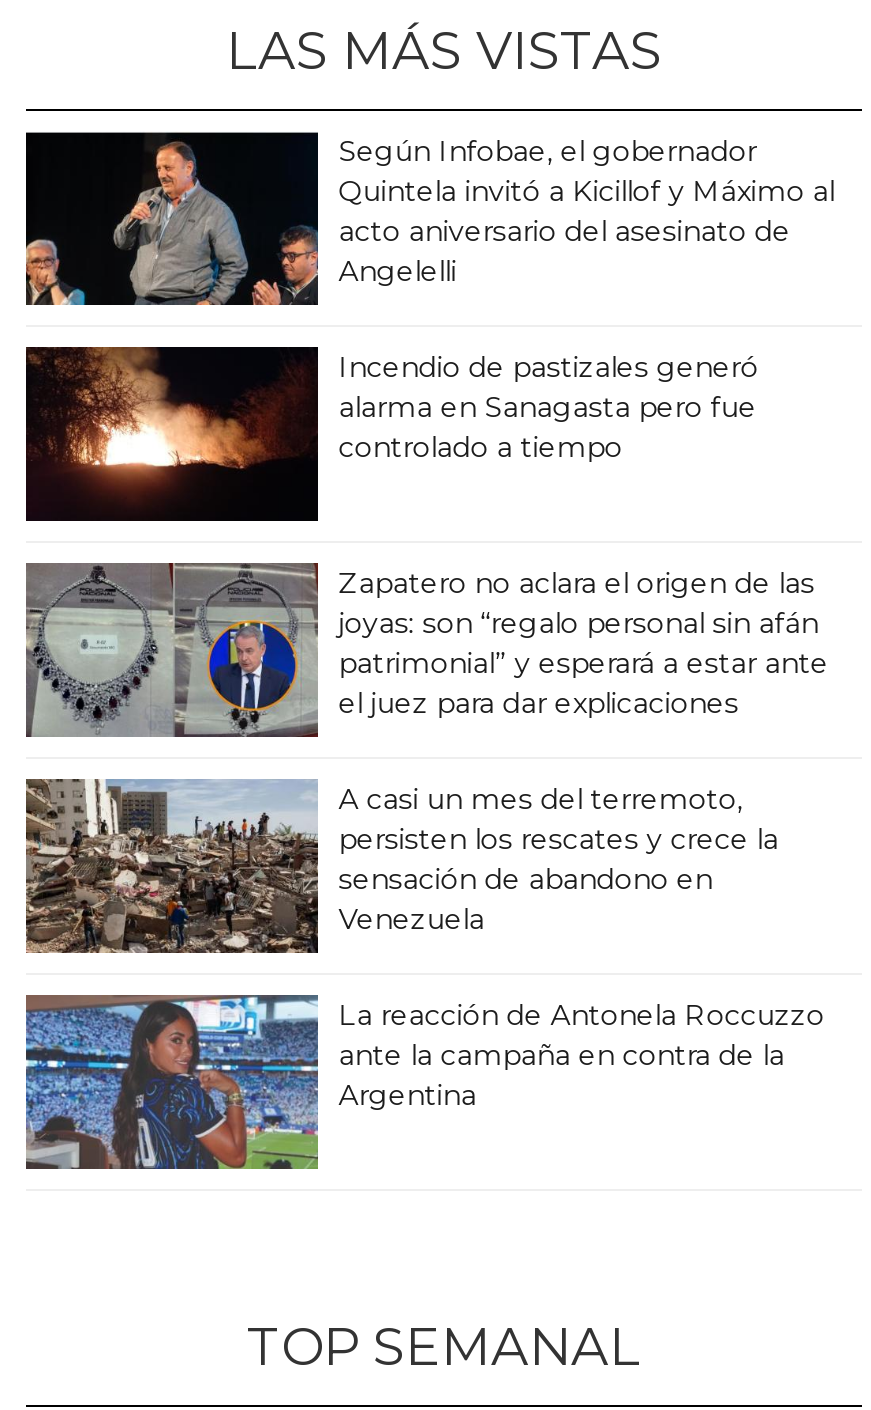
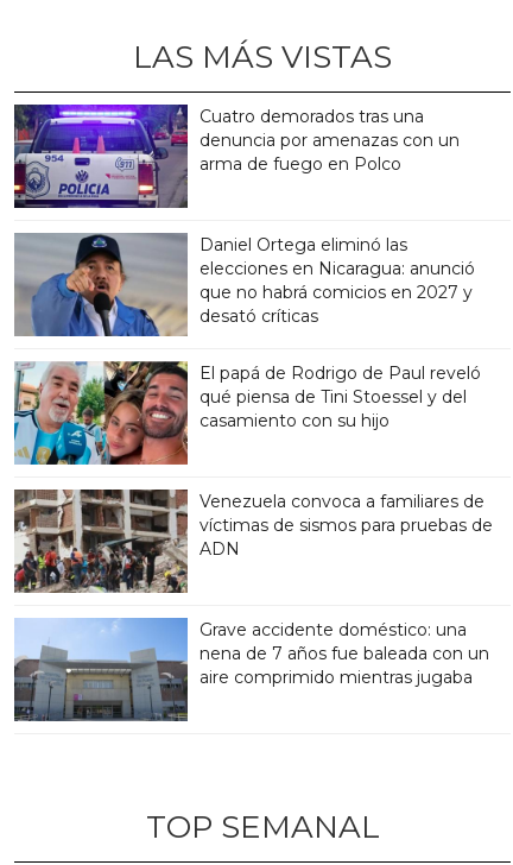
- [image]
- Según Infobae, el gobernador
- Quintela invitó a Kicillof y Máximo al
- acto aniversario del asesinato de
- Angelelli
+ [image]
+ Cuatro demorados tras una
+ denuncia por amenazas con un
+ arma de fuego en Polco

- [image]
- Incendio de pastizales generó
- alarma en Sanagasta pero fue
- controlado a tiempo
+ [image]
+ Daniel Ortega eliminó las
+ elecciones en Nicaragua: anunció
+ que no habrá comicios en 2027 y
+ desató críticas

- [image]
- Zapatero no aclara el origen de las
- joyas: son “regalo personal sin afán
- patrimonial” y esperará a estar ante
- el juez para dar explicaciones
+ [image]
+ El papá de Rodrigo de Paul reveló
+ qué piensa de Tini Stoessel y del
+ casamiento con su hijo

- [image]
- A casi un mes del terremoto,
- persisten los rescates y crece la
- sensación de abandono en
- Venezuela
+ [image]
+ Venezuela convoca a familiares de
+ víctimas de sismos para pruebas de
+ ADN

- [image]
- La reacción de Antonela Roccuzzo
- ante la campaña en contra de la
- Argentina
+ [image]
+ Grave accidente doméstico: una
+ nena de 7 años fue baleada con un
+ aire comprimido mientras jugaba
